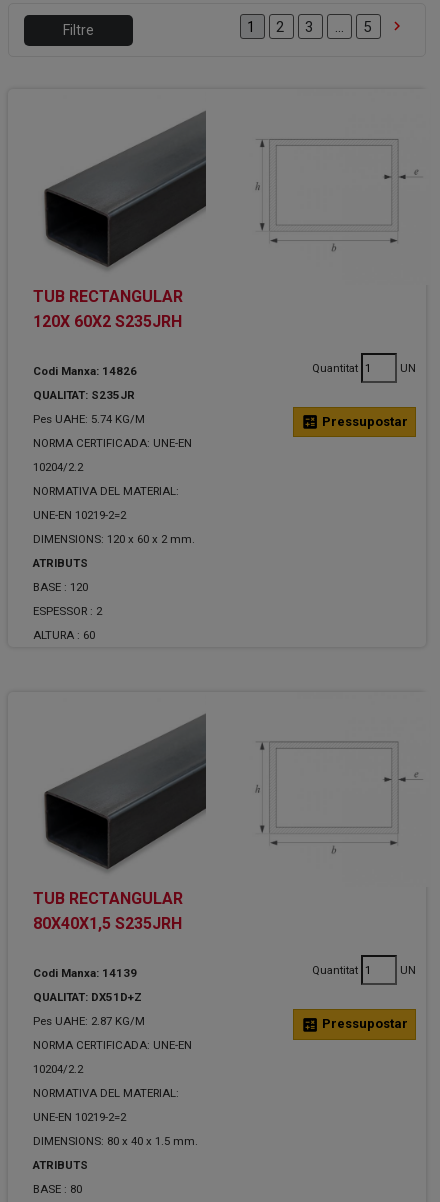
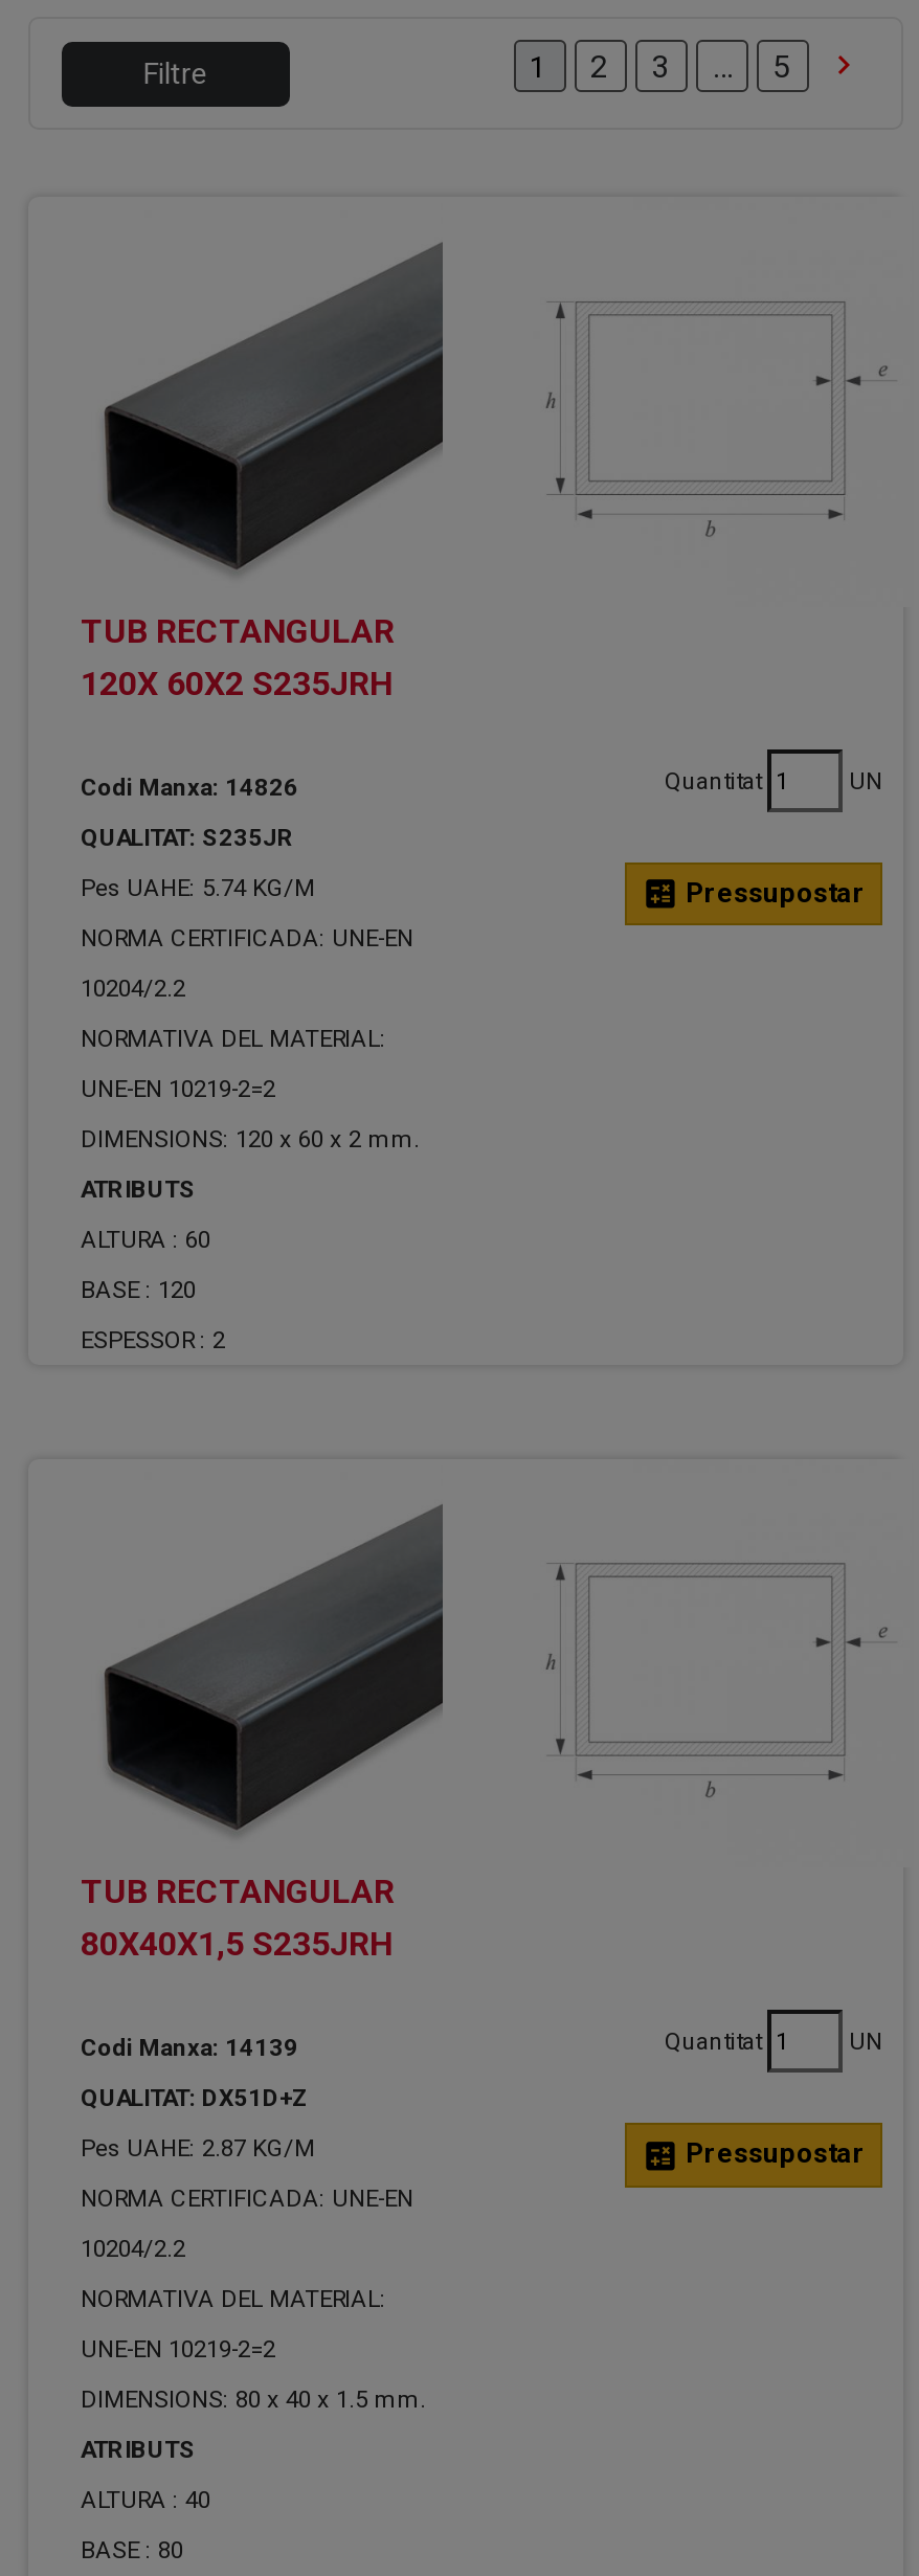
+ ALTURA : 60

- ALTURA : 60

+ ALTURA : 40
